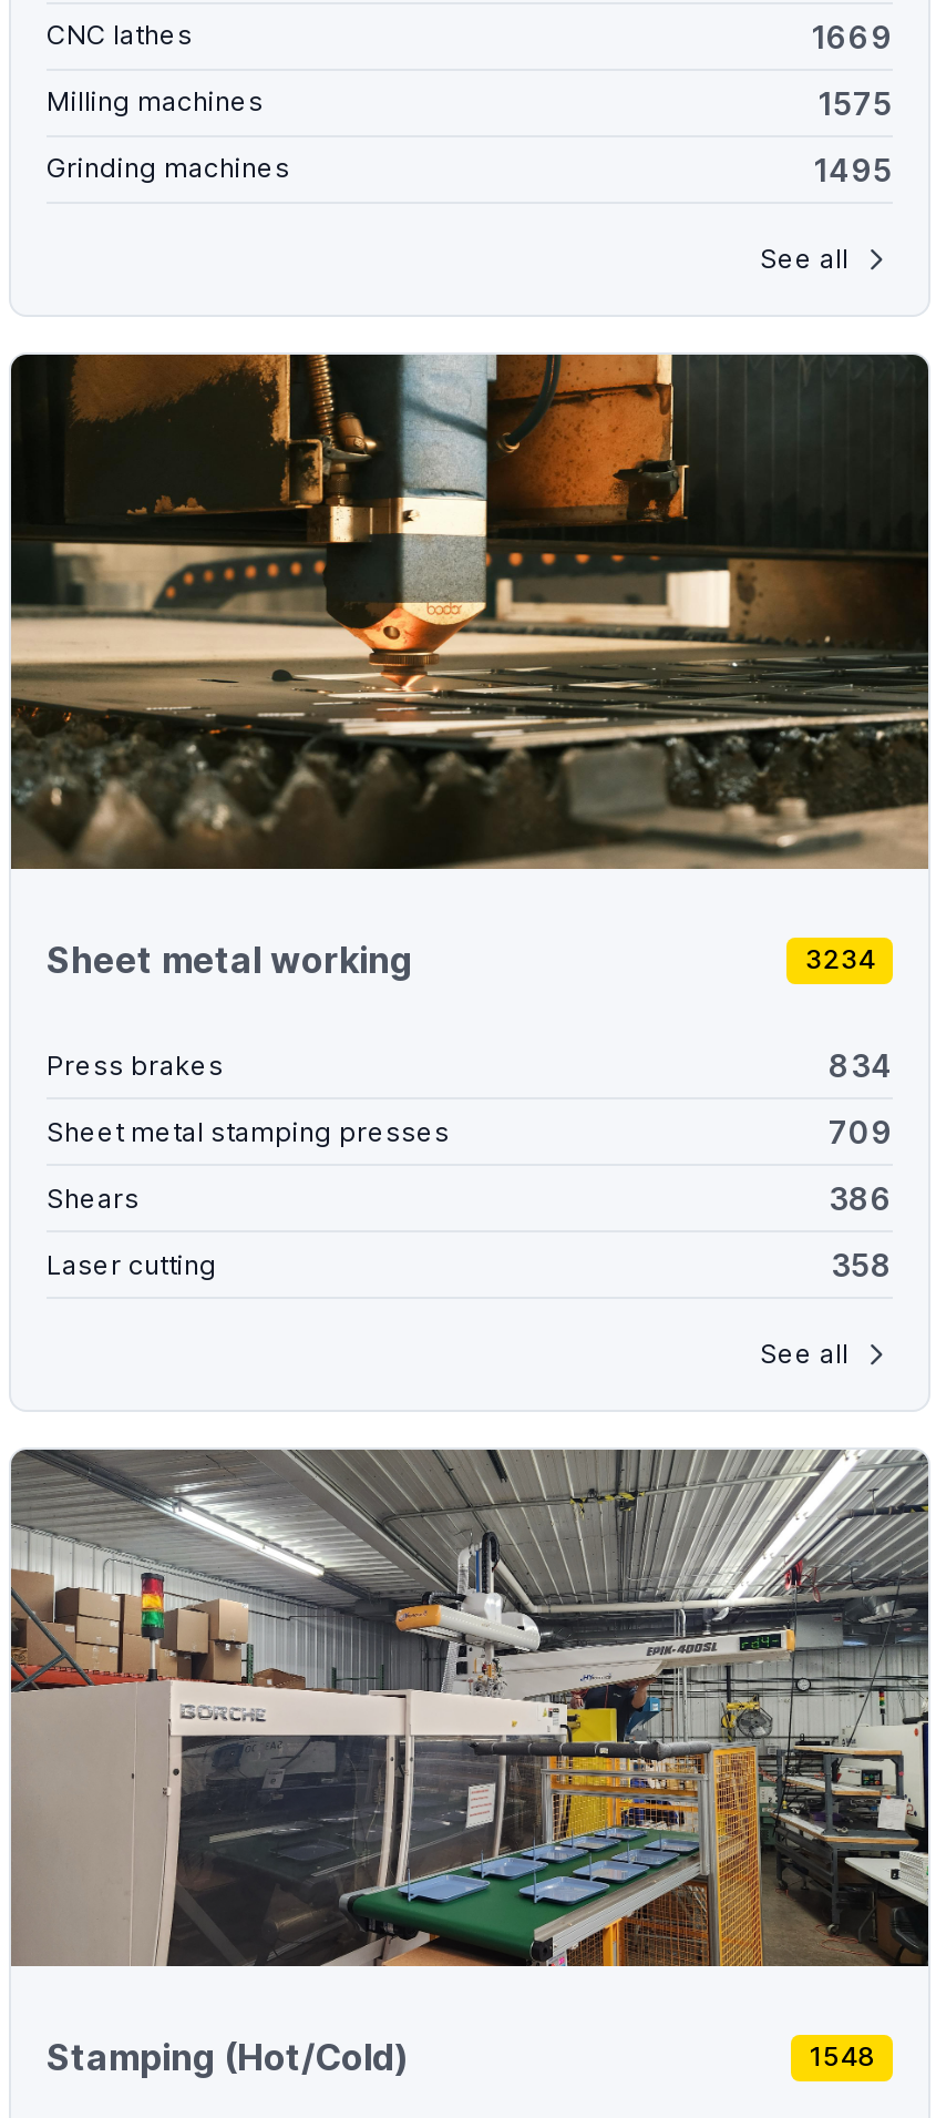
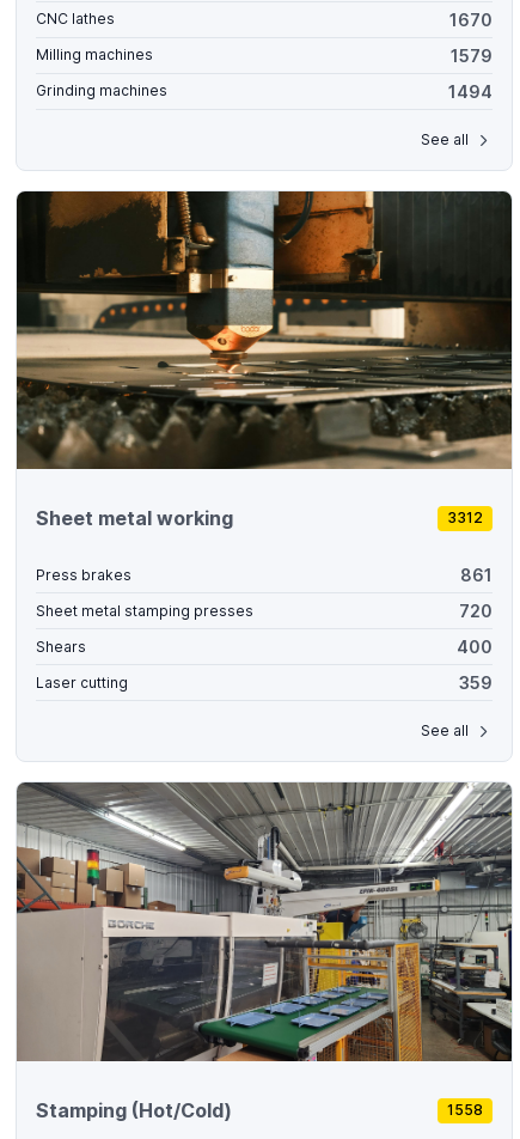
- 1669
+ 1670

- 1575
+ 1579

- 1495
+ 1494

- 3234
+ 3312

- 834
+ 861

- 709
+ 720

- 386
+ 400

- 358
+ 359

- 1548
+ 1558
